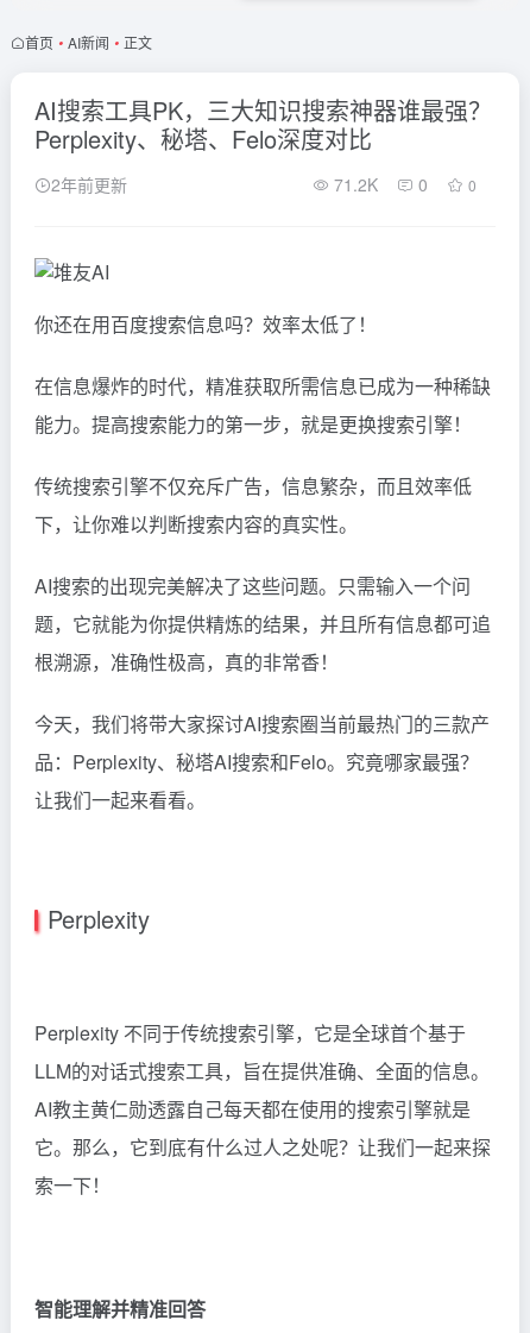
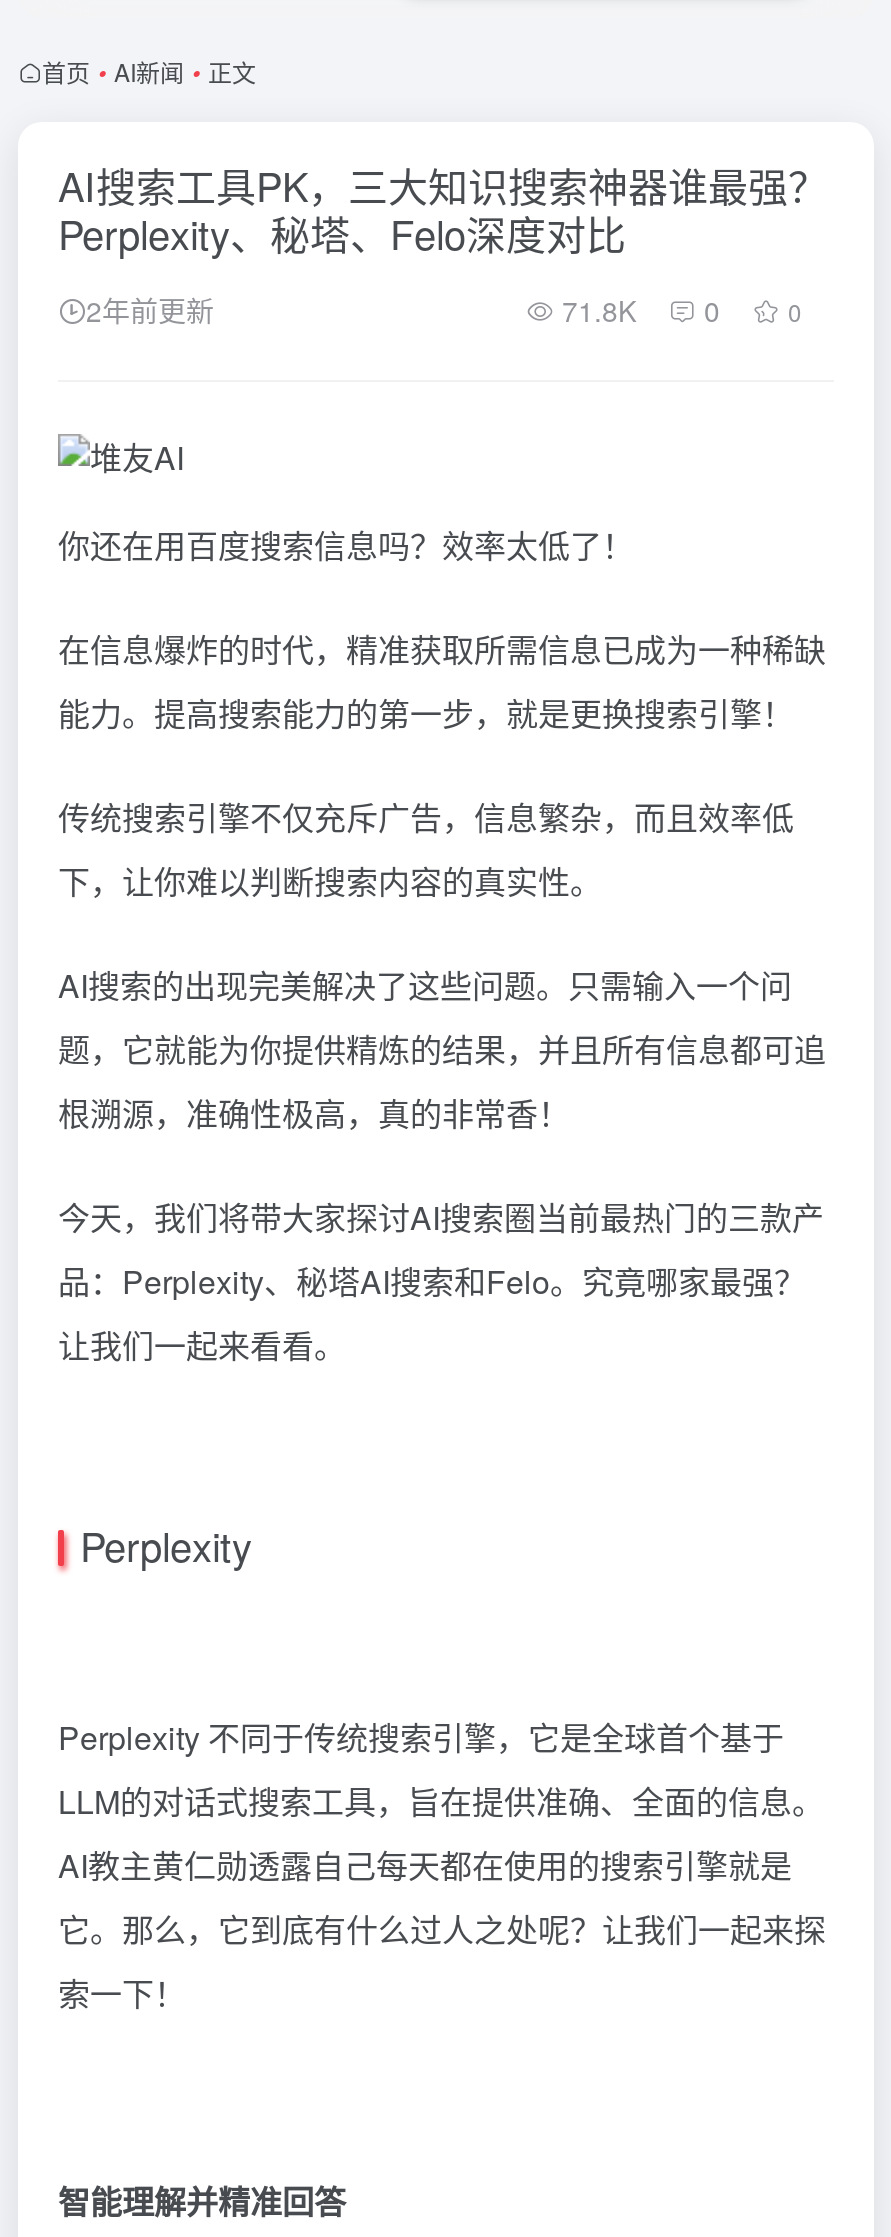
- 71.2K 0 0
+ 71.8K 0 0
